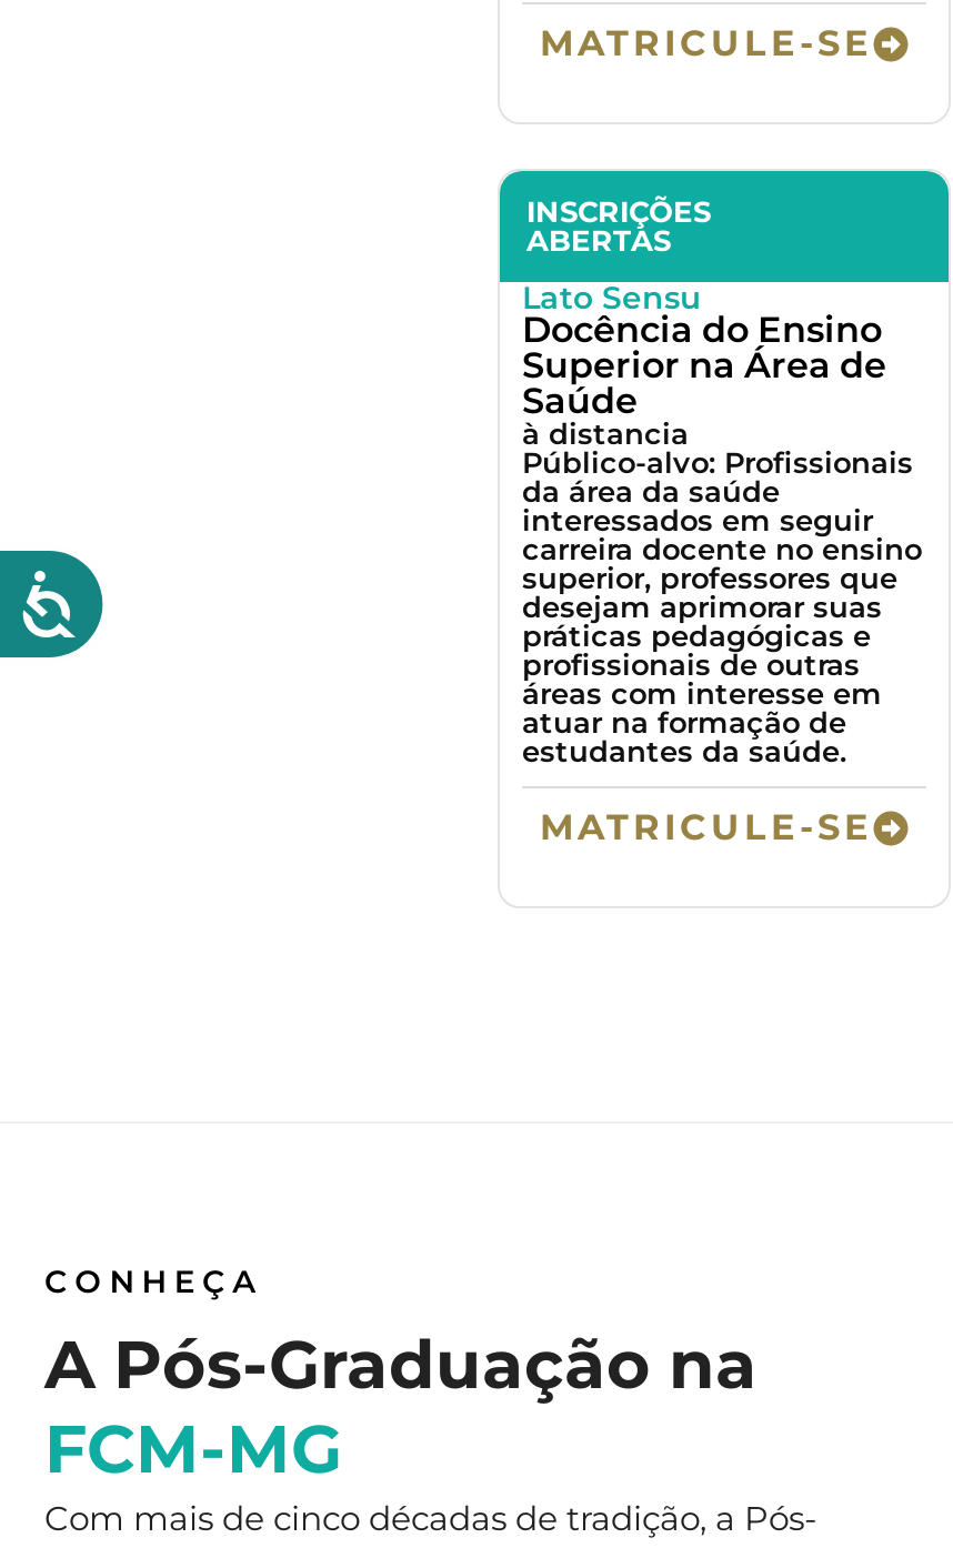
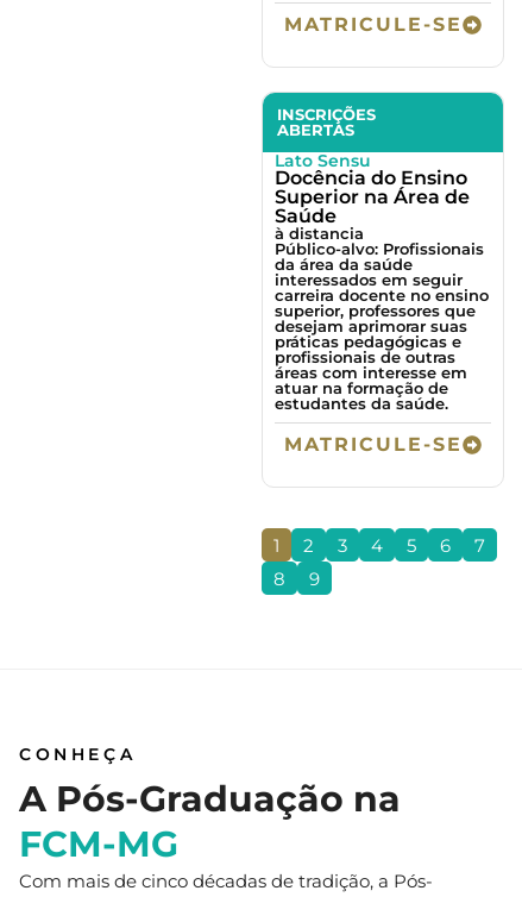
- [image]

+ 1
+ 2
+ 3
+ 4
+ 5
+ 6
+ 7
+ 8
+ 9
